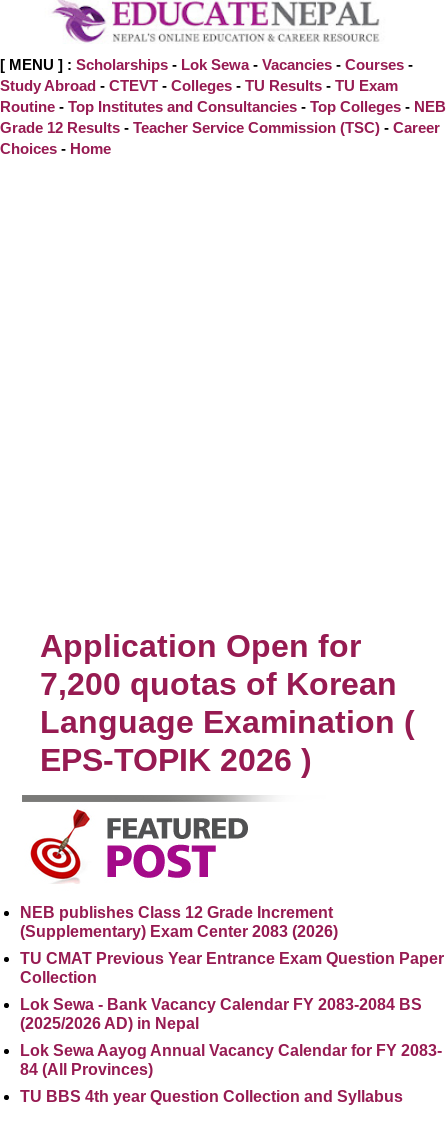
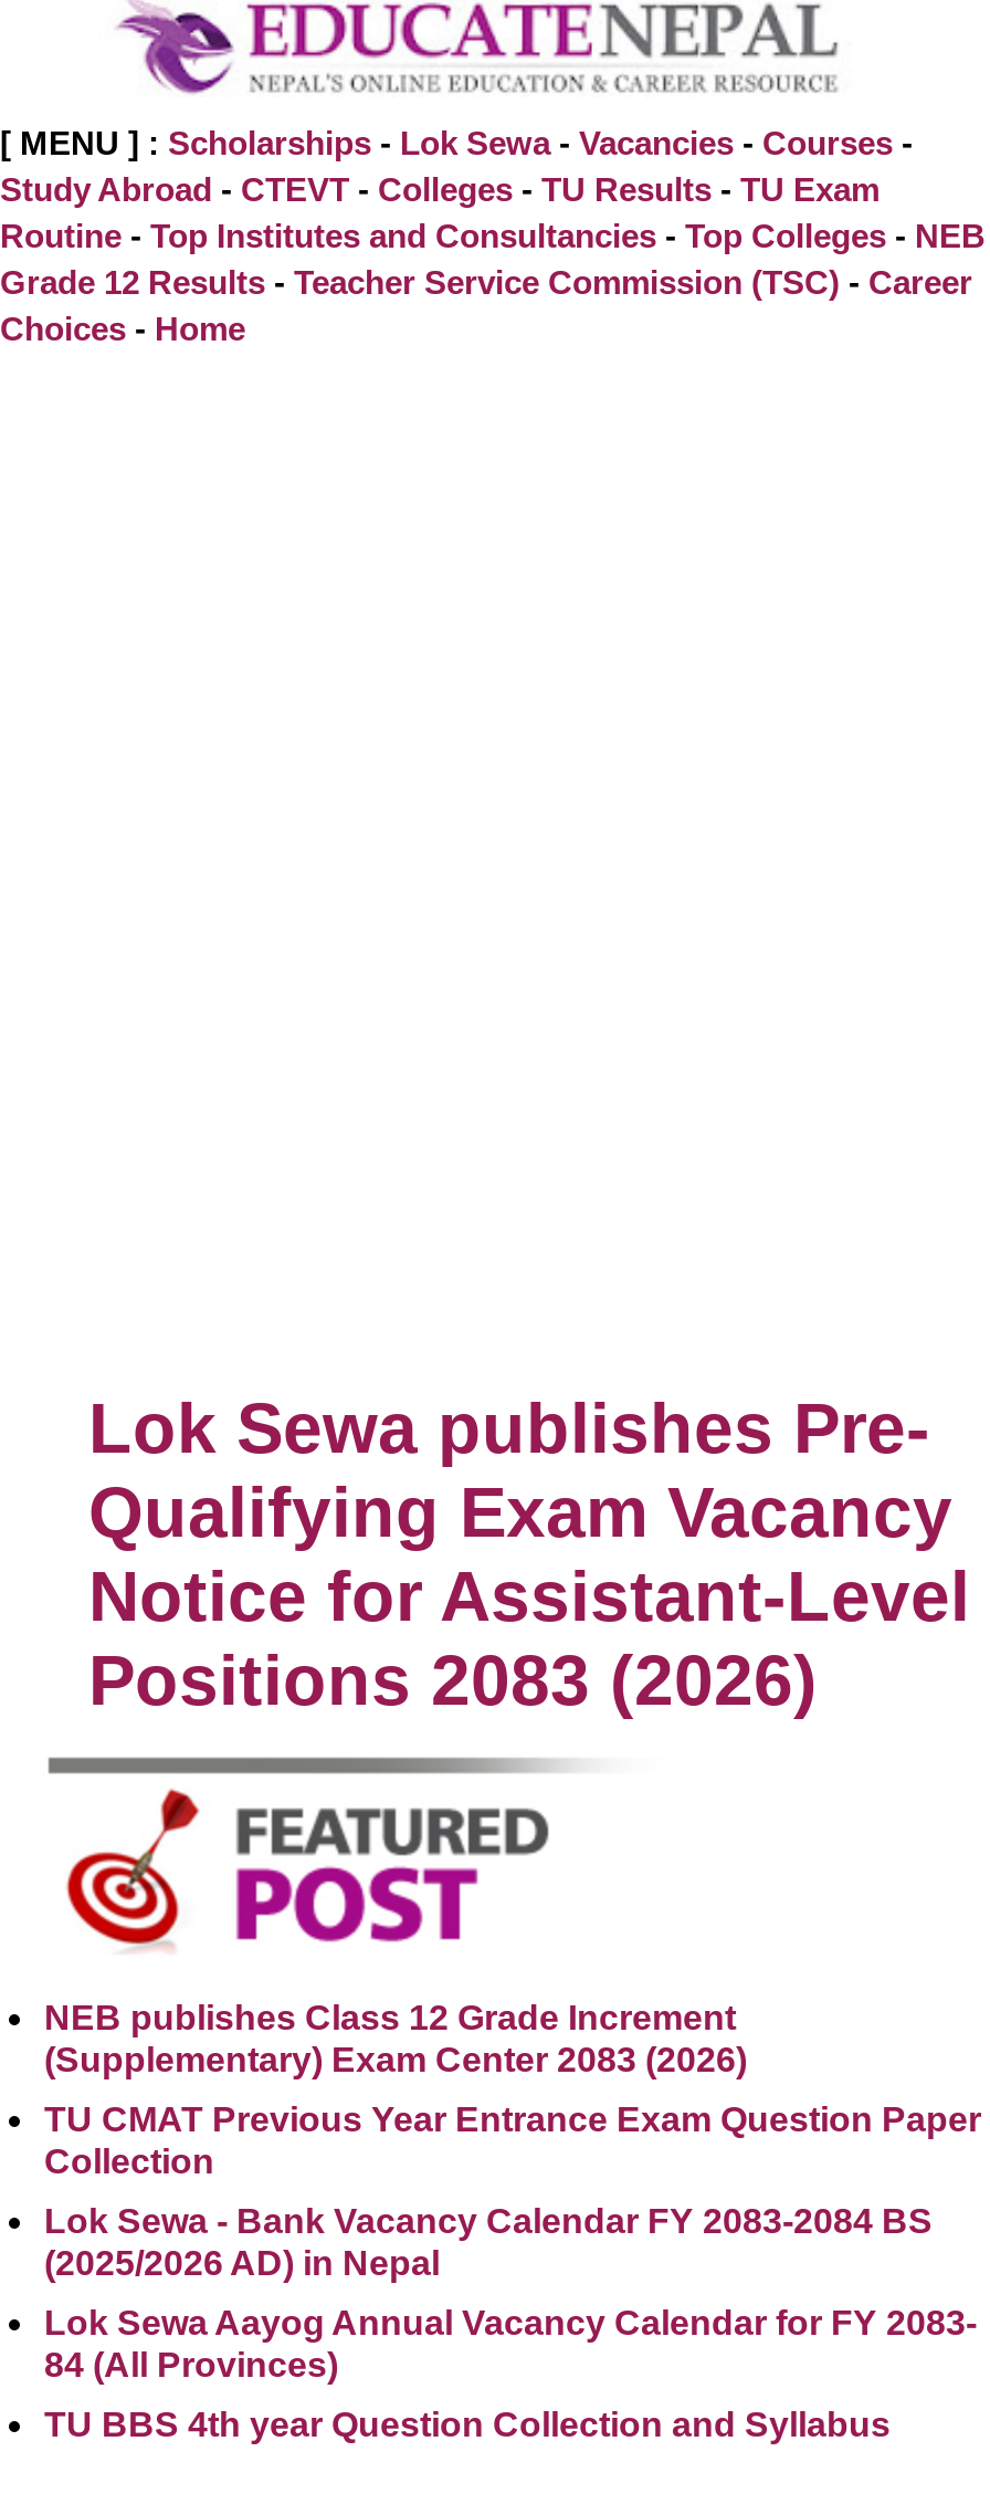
- Application Open for
- 7,200 quotas of Korean
- Language Examination (
- EPS-TOPIK 2026 )
+ Lok Sewa publishes Pre-
+ Qualifying Exam Vacancy
+ Notice for Assistant-Level
+ Positions 2083 (2026)
